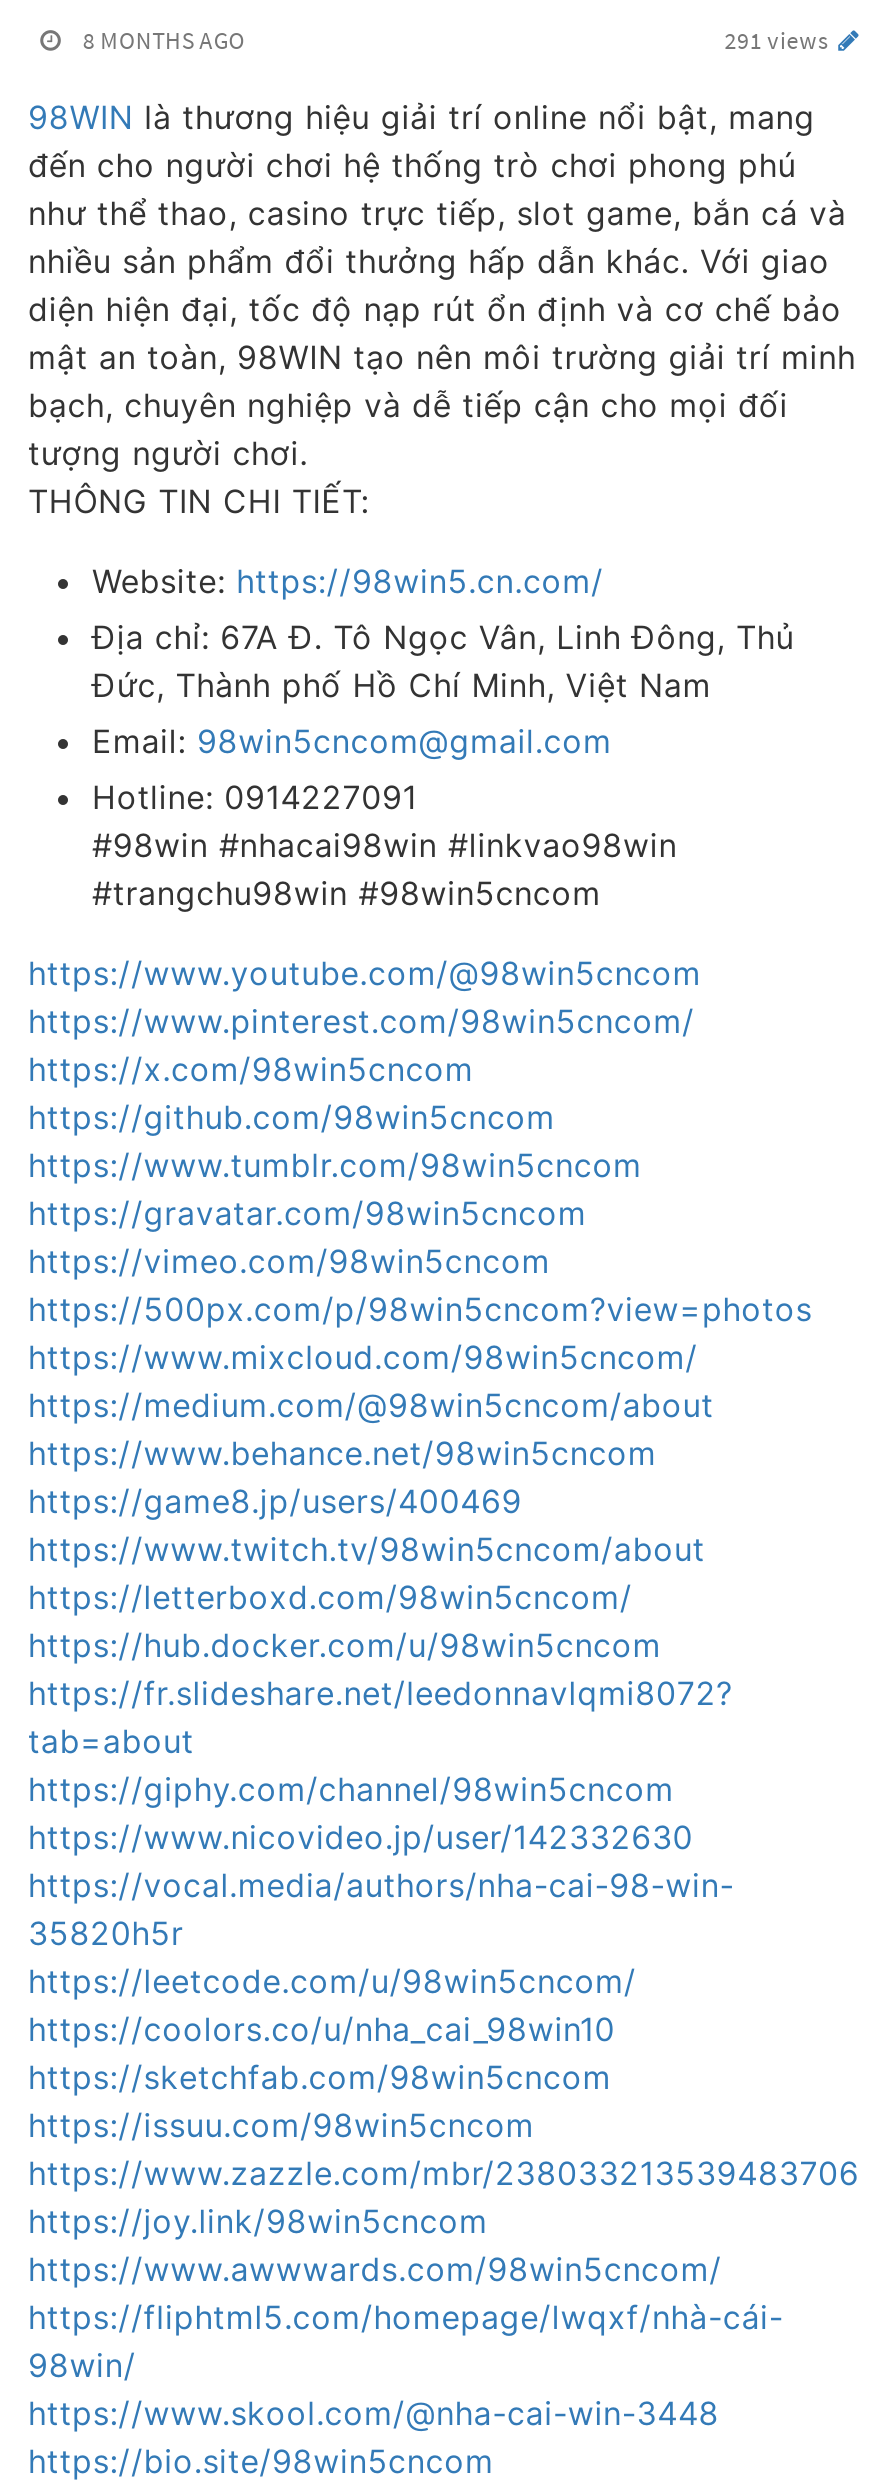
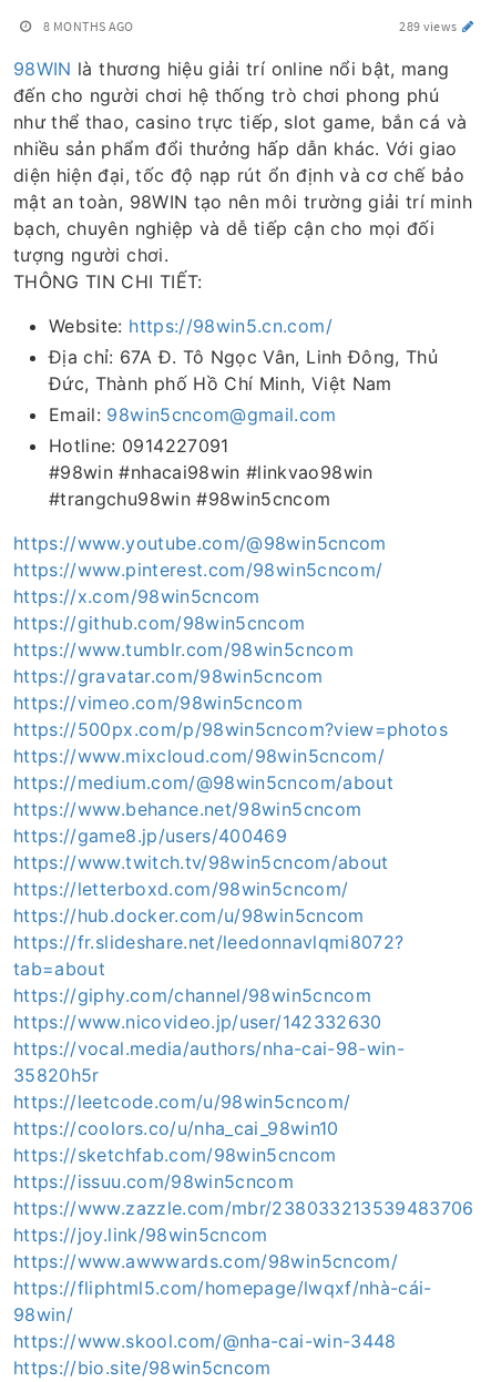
- 291 views
+ 289 views
